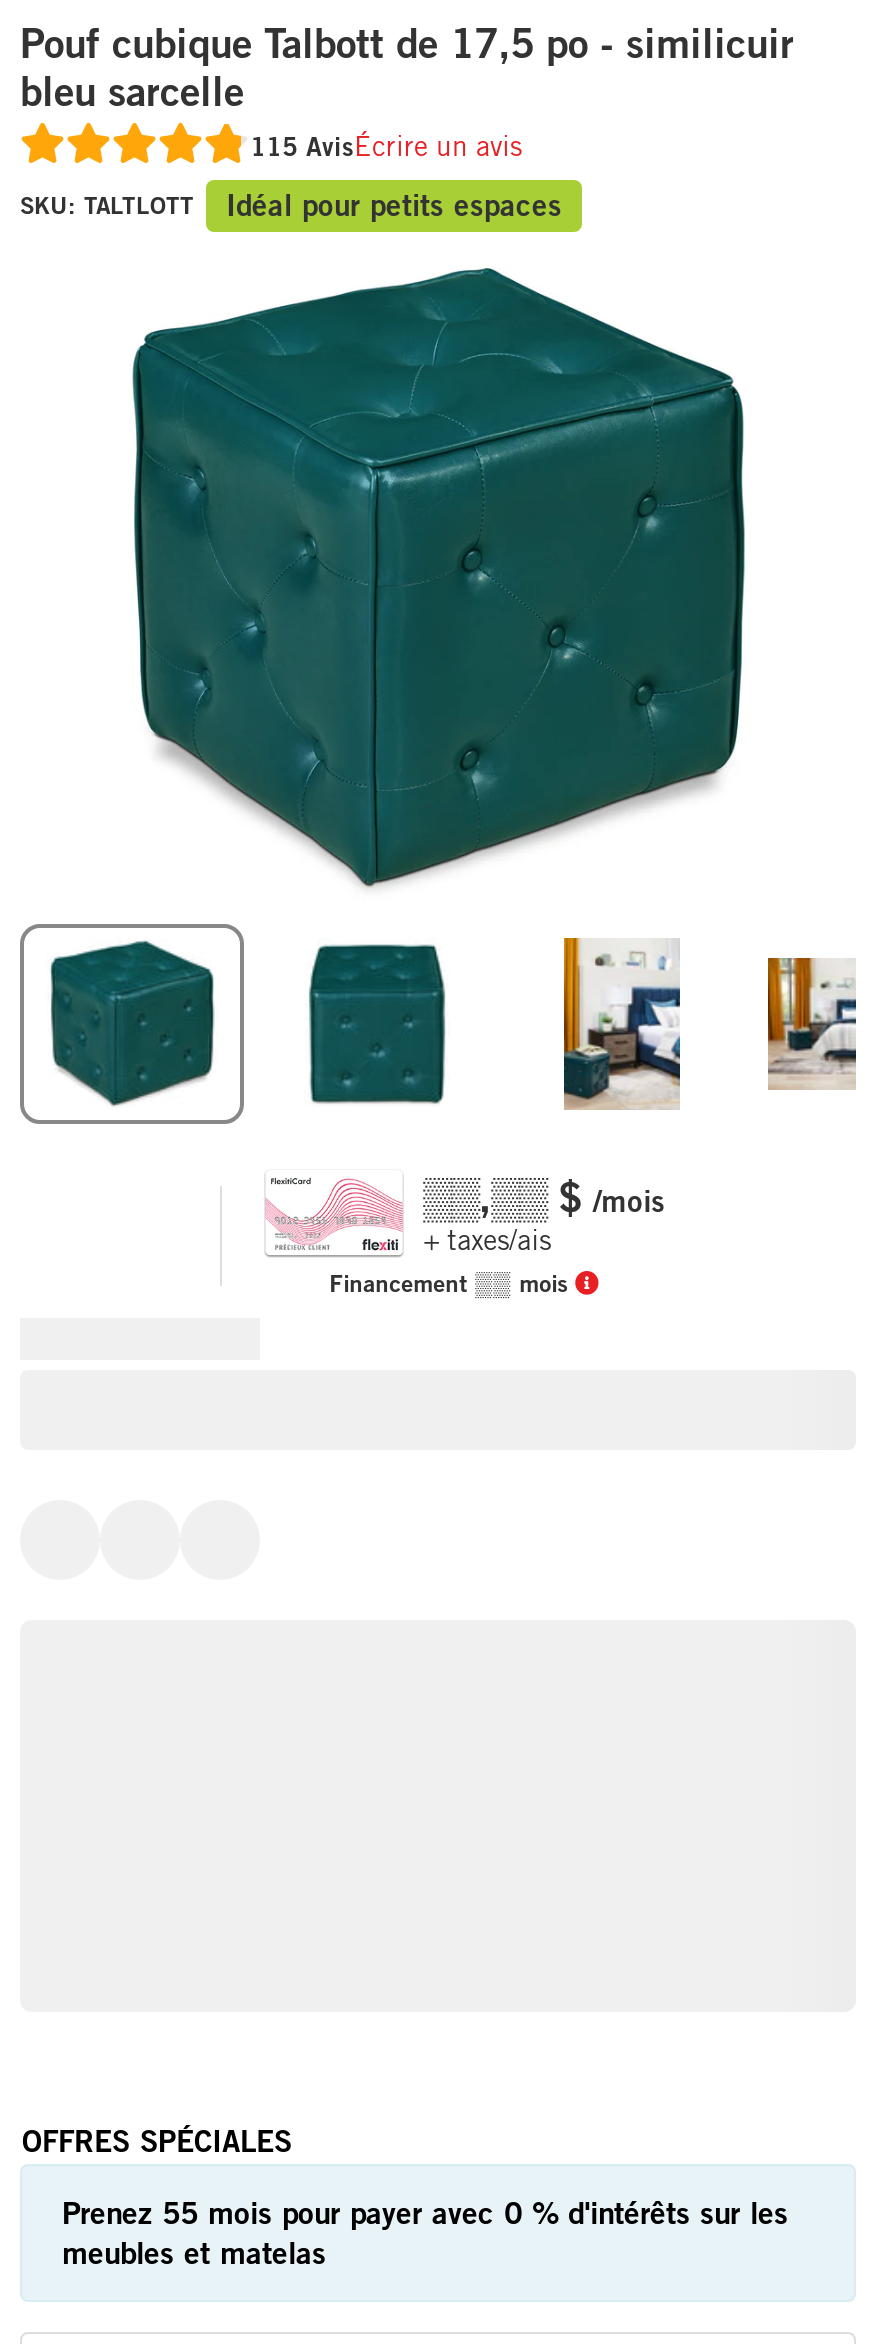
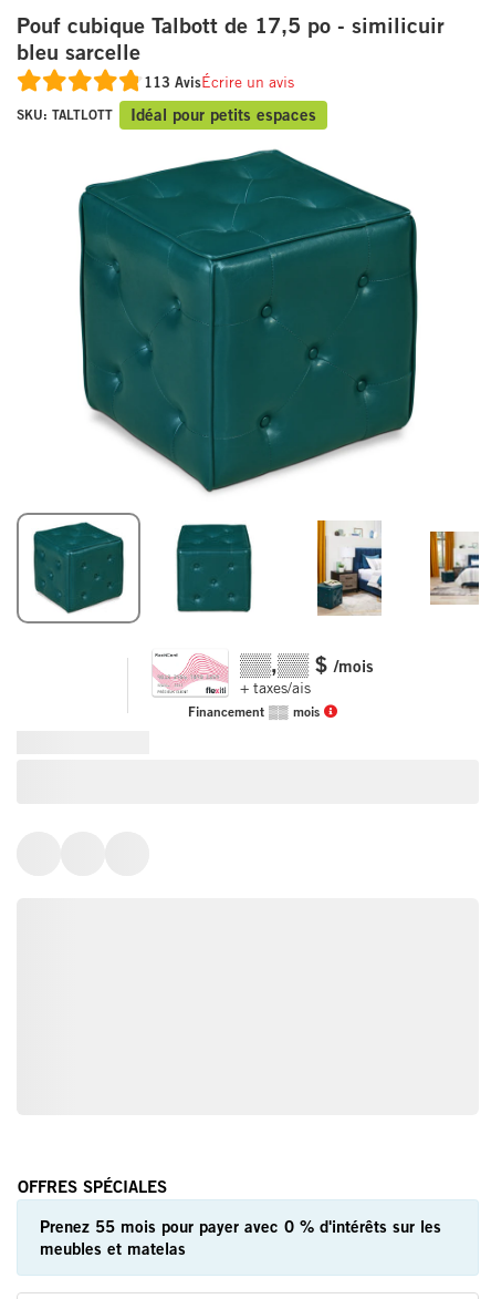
- 115 AvisÉcrire un avis
+ 113 AvisÉcrire un avis
